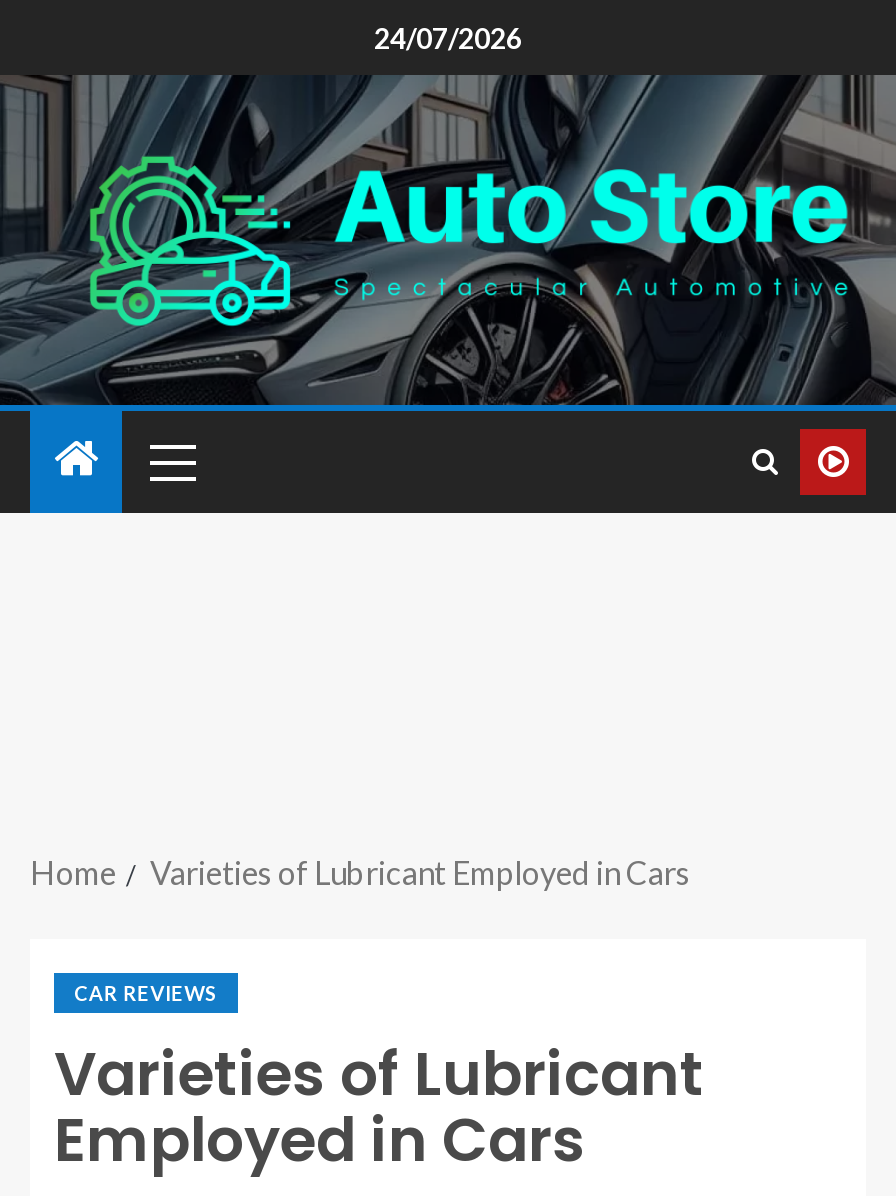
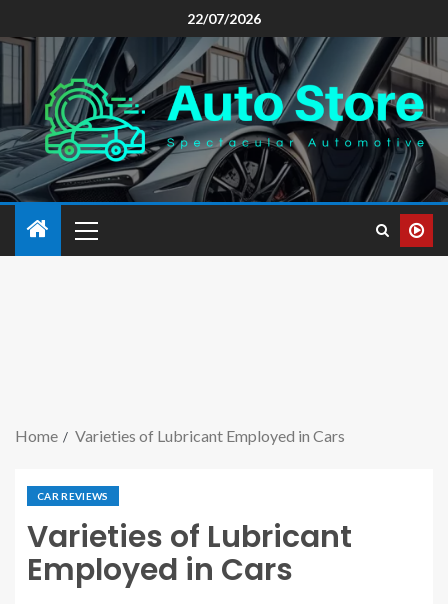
- 24/07/2026
+ 22/07/2026
